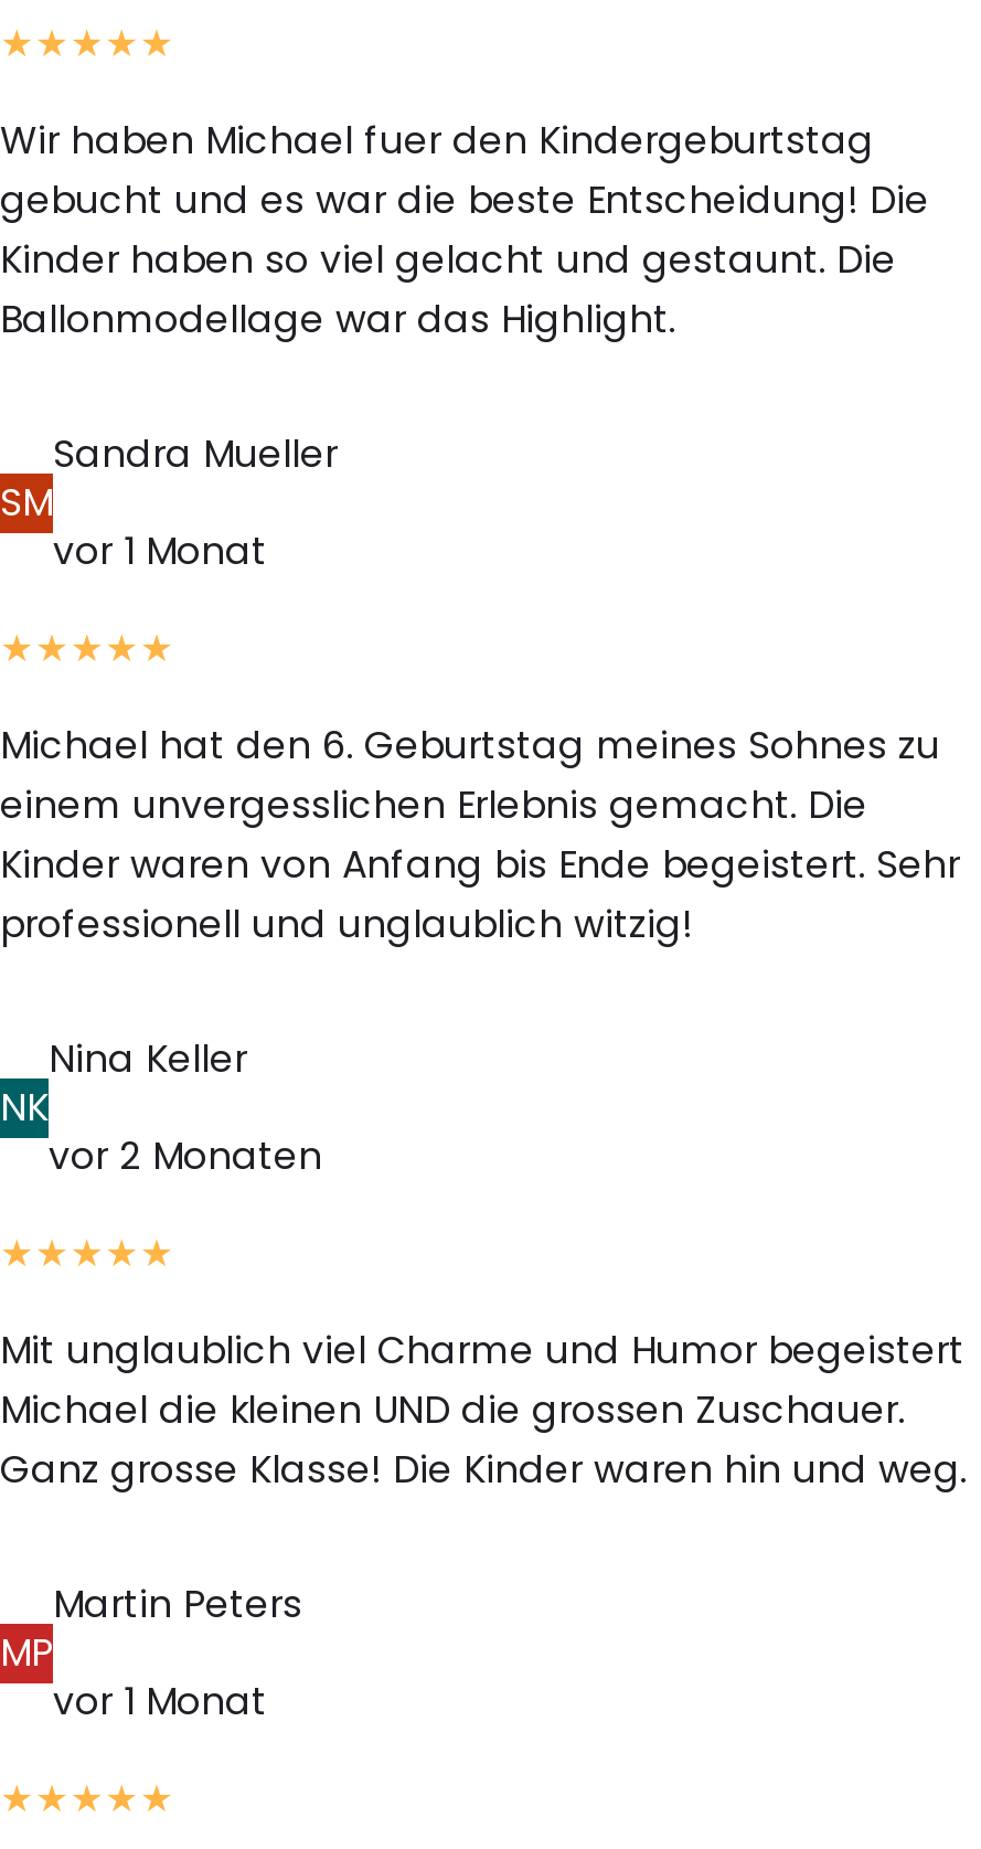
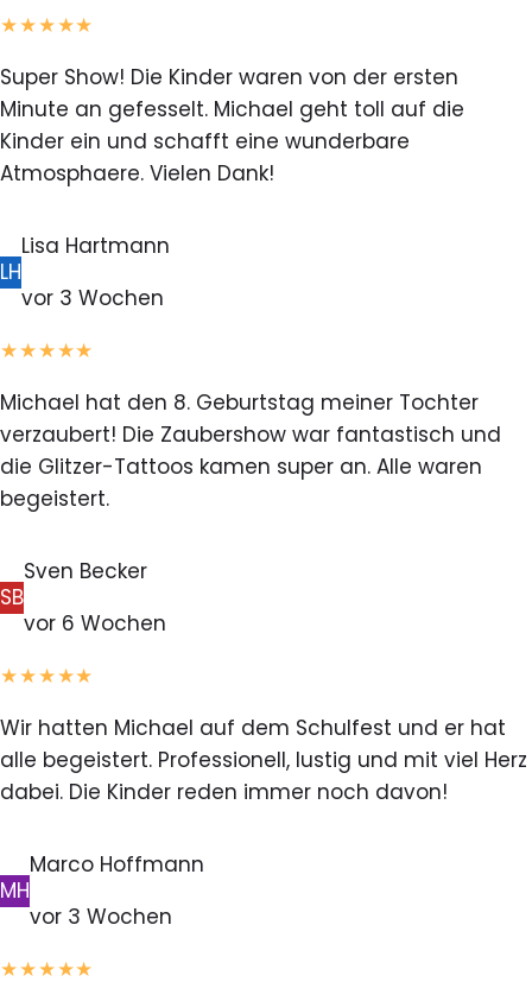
- Wir haben Michael fuer den Kindergeburtstag
- gebucht und es war die beste Entscheidung! Die
- Kinder haben so viel gelacht und gestaunt. Die
- Ballonmodellage war das Highlight.
+ Super Show! Die Kinder waren von der ersten
+ Minute an gefesselt. Michael geht toll auf die
+ Kinder ein und schafft eine wunderbare
+ Atmosphaere. Vielen Dank!

- Sandra Mueller
+ Lisa Hartmann

- SM
+ LH

- vor 1 Monat
+ vor 3 Wochen

- Michael hat den 6. Geburtstag meines Sohnes zu
- einem unvergesslichen Erlebnis gemacht. Die
- Kinder waren von Anfang bis Ende begeistert. Sehr
- professionell und unglaublich witzig!
+ Michael hat den 8. Geburtstag meiner Tochter
+ verzaubert! Die Zaubershow war fantastisch und
+ die Glitzer-Tattoos kamen super an. Alle waren
+ begeistert.

- Nina Keller
+ Sven Becker

- NK
+ SB

- vor 2 Monaten
+ vor 6 Wochen

- Mit unglaublich viel Charme und Humor begeistert
- Michael die kleinen UND die grossen Zuschauer.
- Ganz grosse Klasse! Die Kinder waren hin und weg.
+ Wir hatten Michael auf dem Schulfest und er hat
+ alle begeistert. Professionell, lustig und mit viel Herz
+ dabei. Die Kinder reden immer noch davon!

- Martin Peters
+ Marco Hoffmann

- MP
+ MH

- vor 1 Monat
+ vor 3 Wochen
